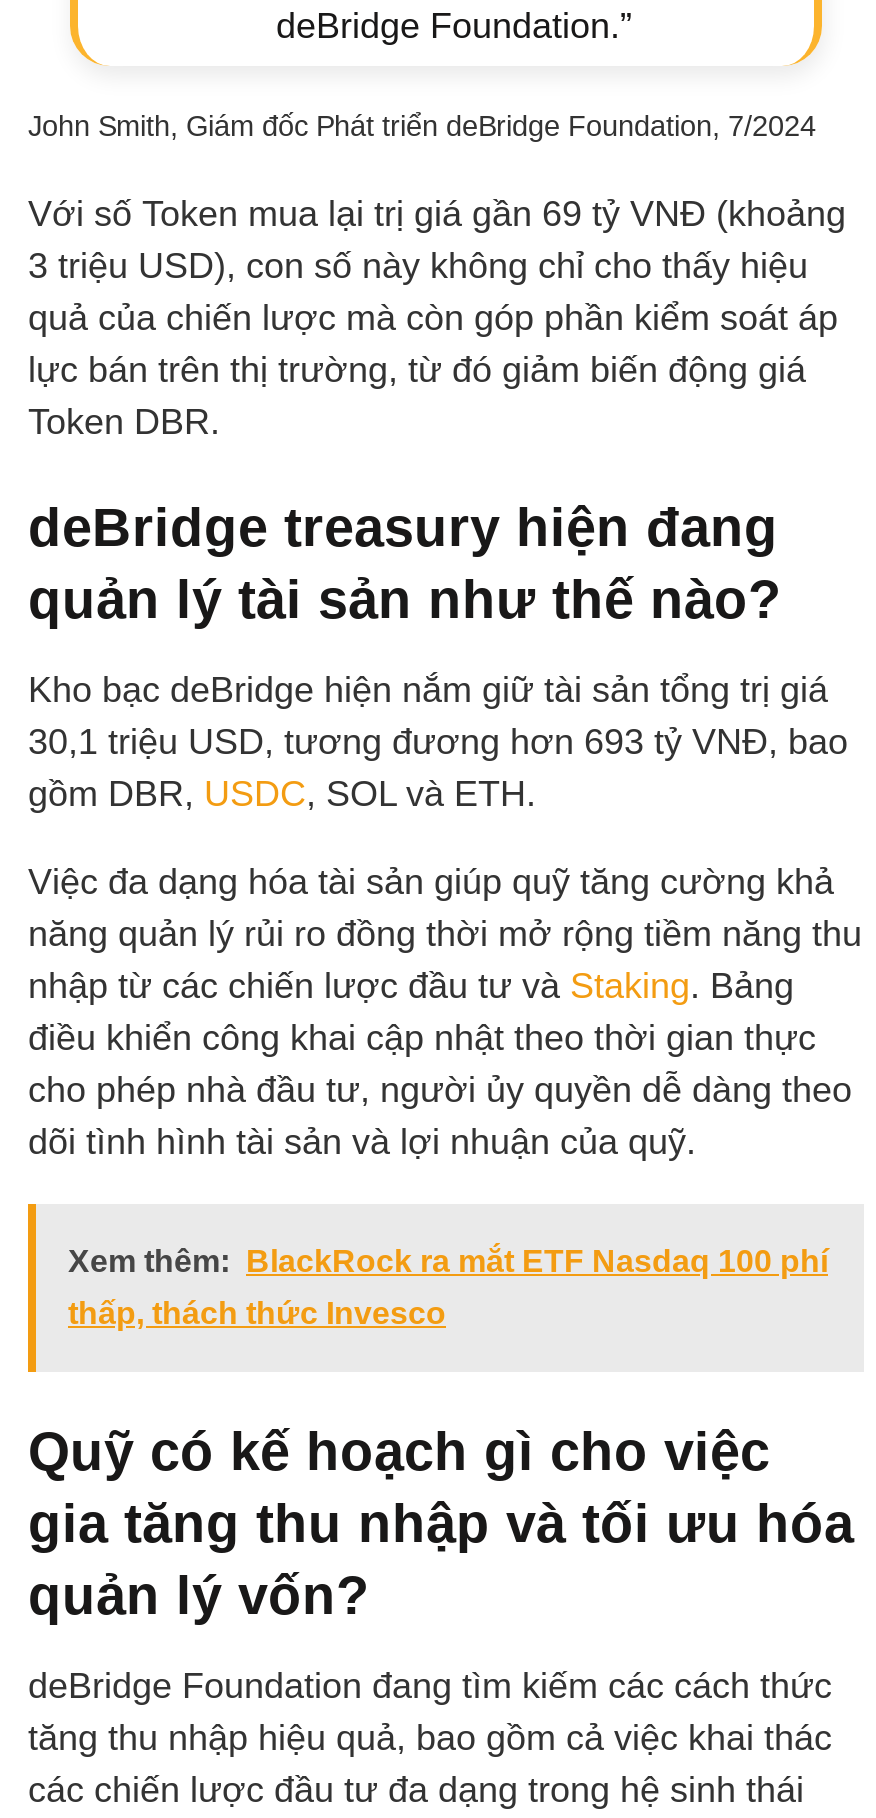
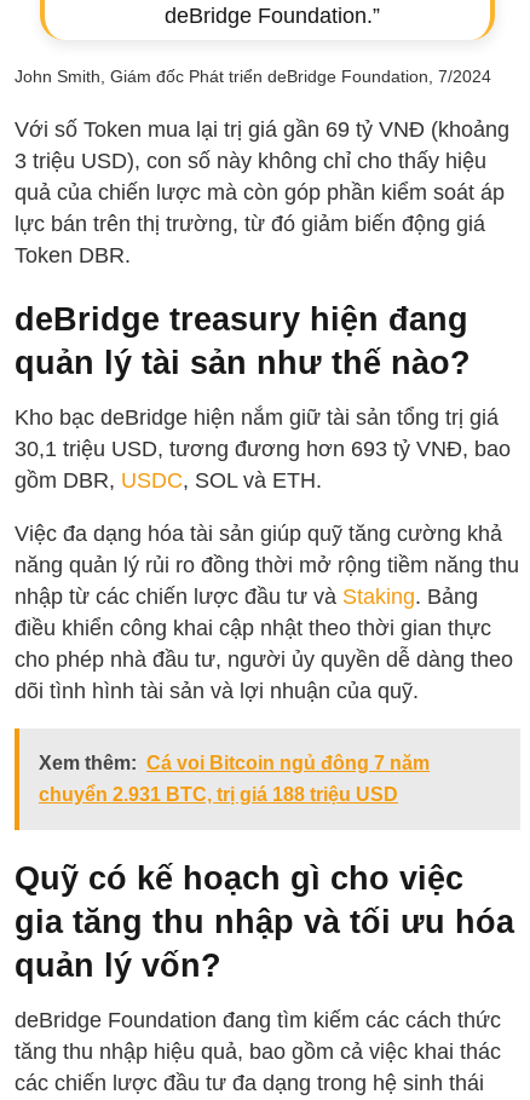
- Xem thêm: BlackRock ra mắt ETF Nasdaq 100 phí
+ Xem thêm: Cá voi Bitcoin ngủ đông 7 năm

- thấp, thách thức Invesco
+ chuyển 2.931 BTC, trị giá 188 triệu USD
